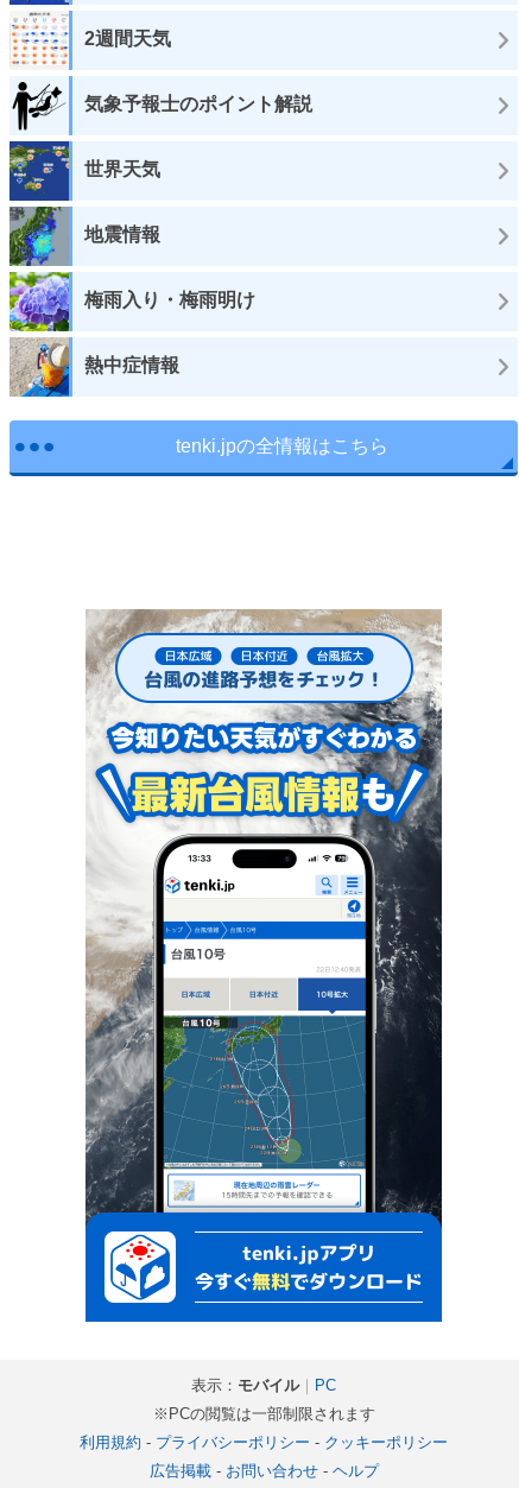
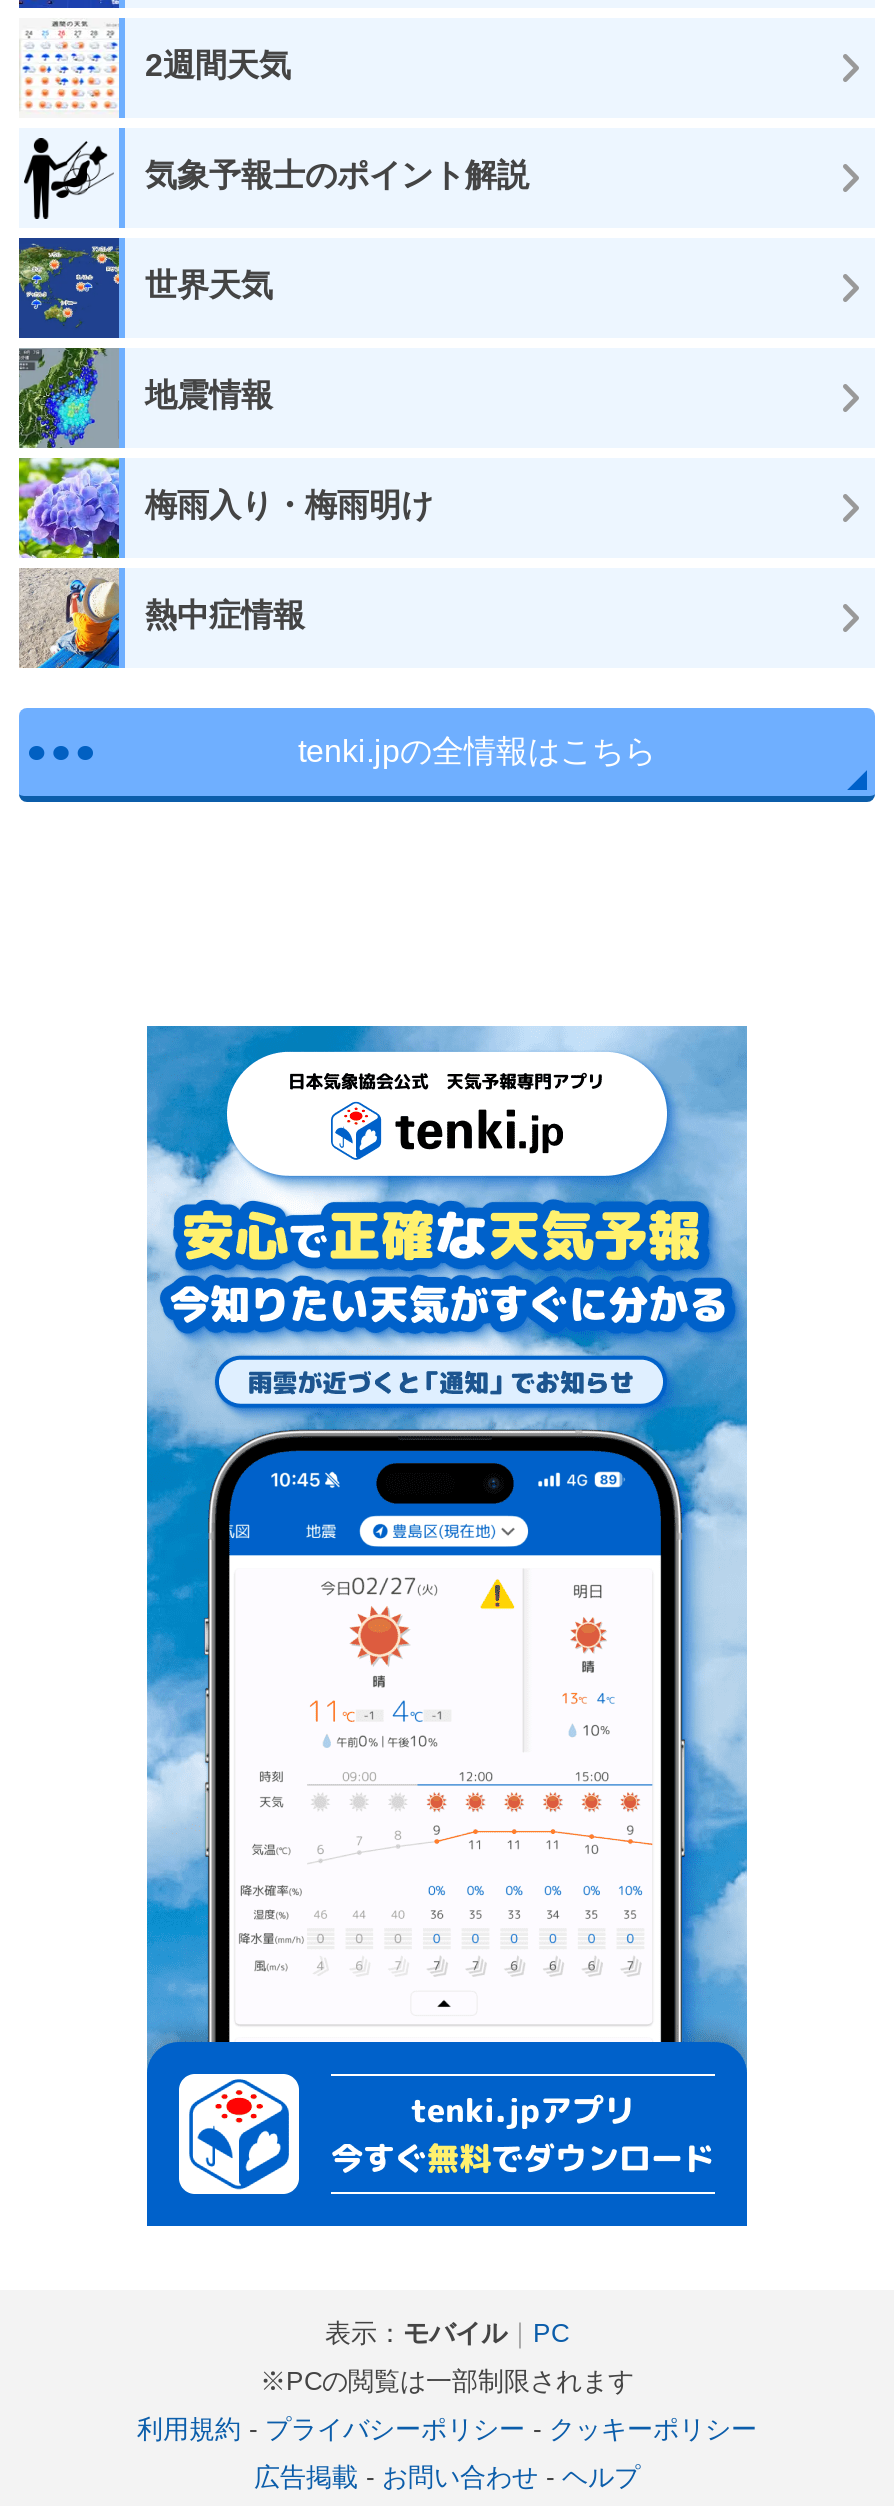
- [image]
+ [image]
